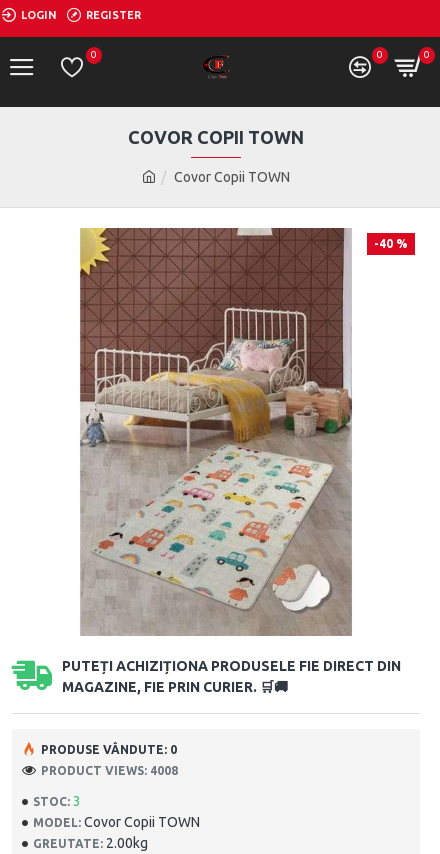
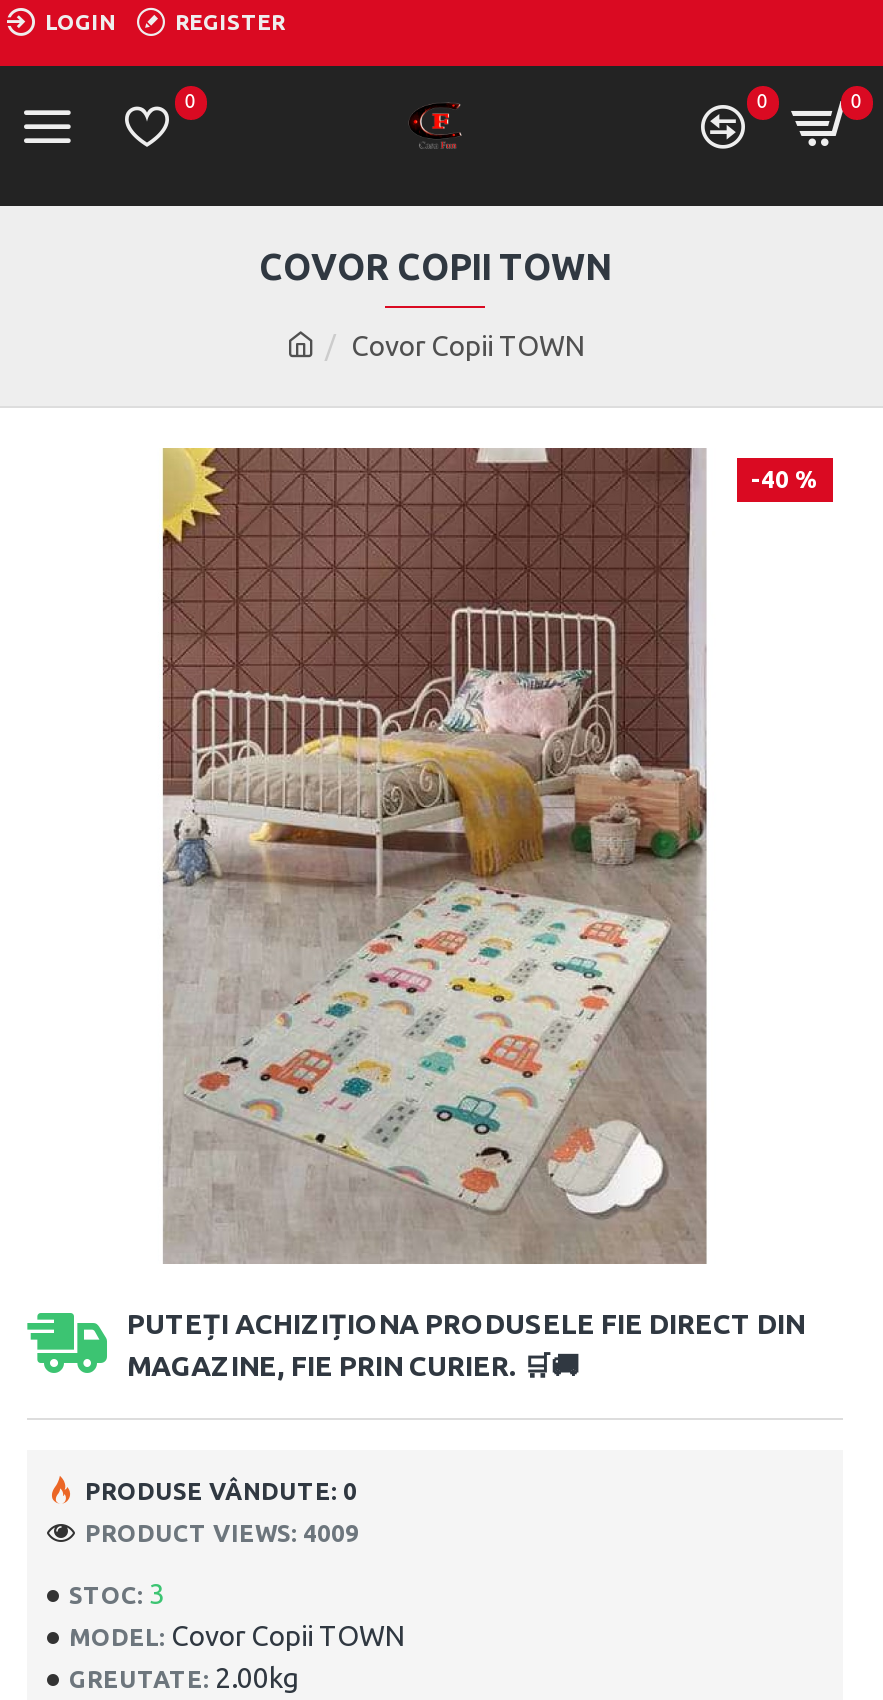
- PRODUCT VIEWS: 4008
+ PRODUCT VIEWS: 4009
